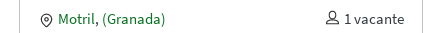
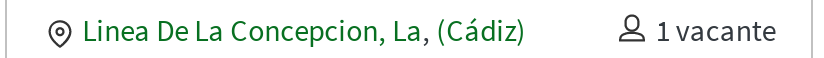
- Motril, (Granada)
+ Linea De La Concepcion, La, (Cádiz)
